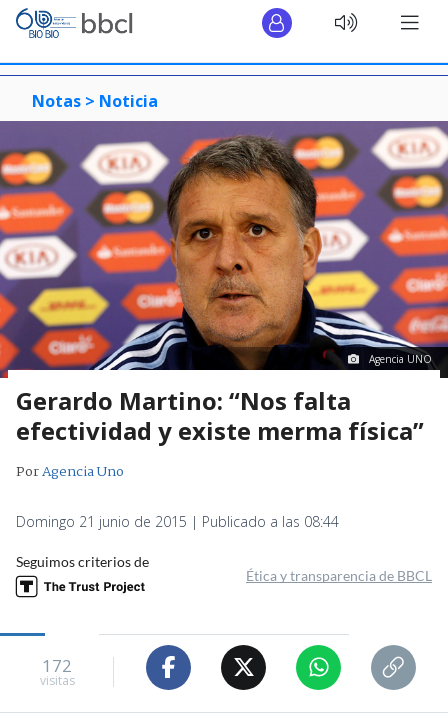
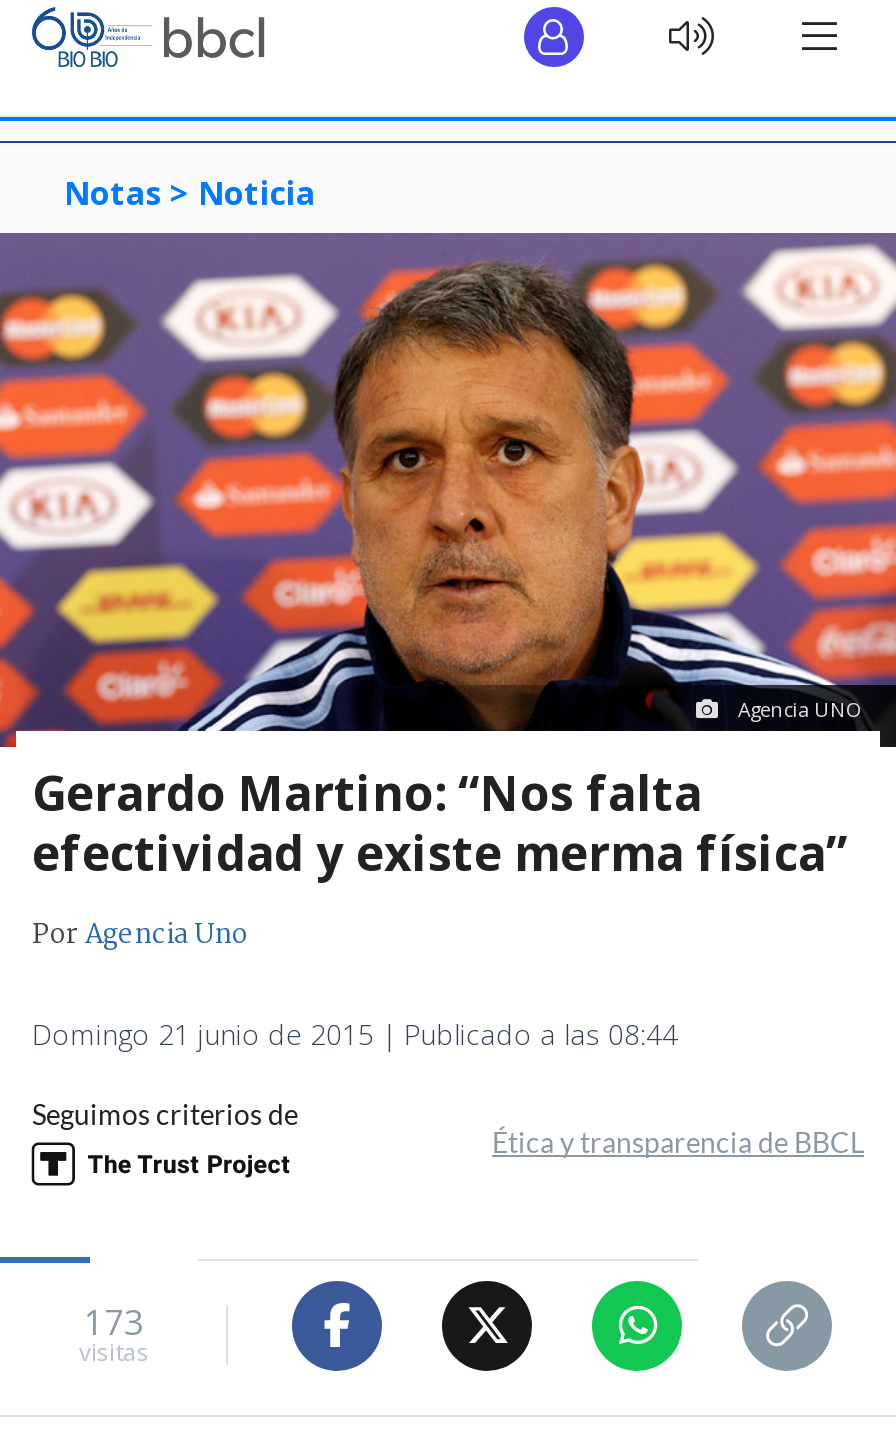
- 172
+ 173
